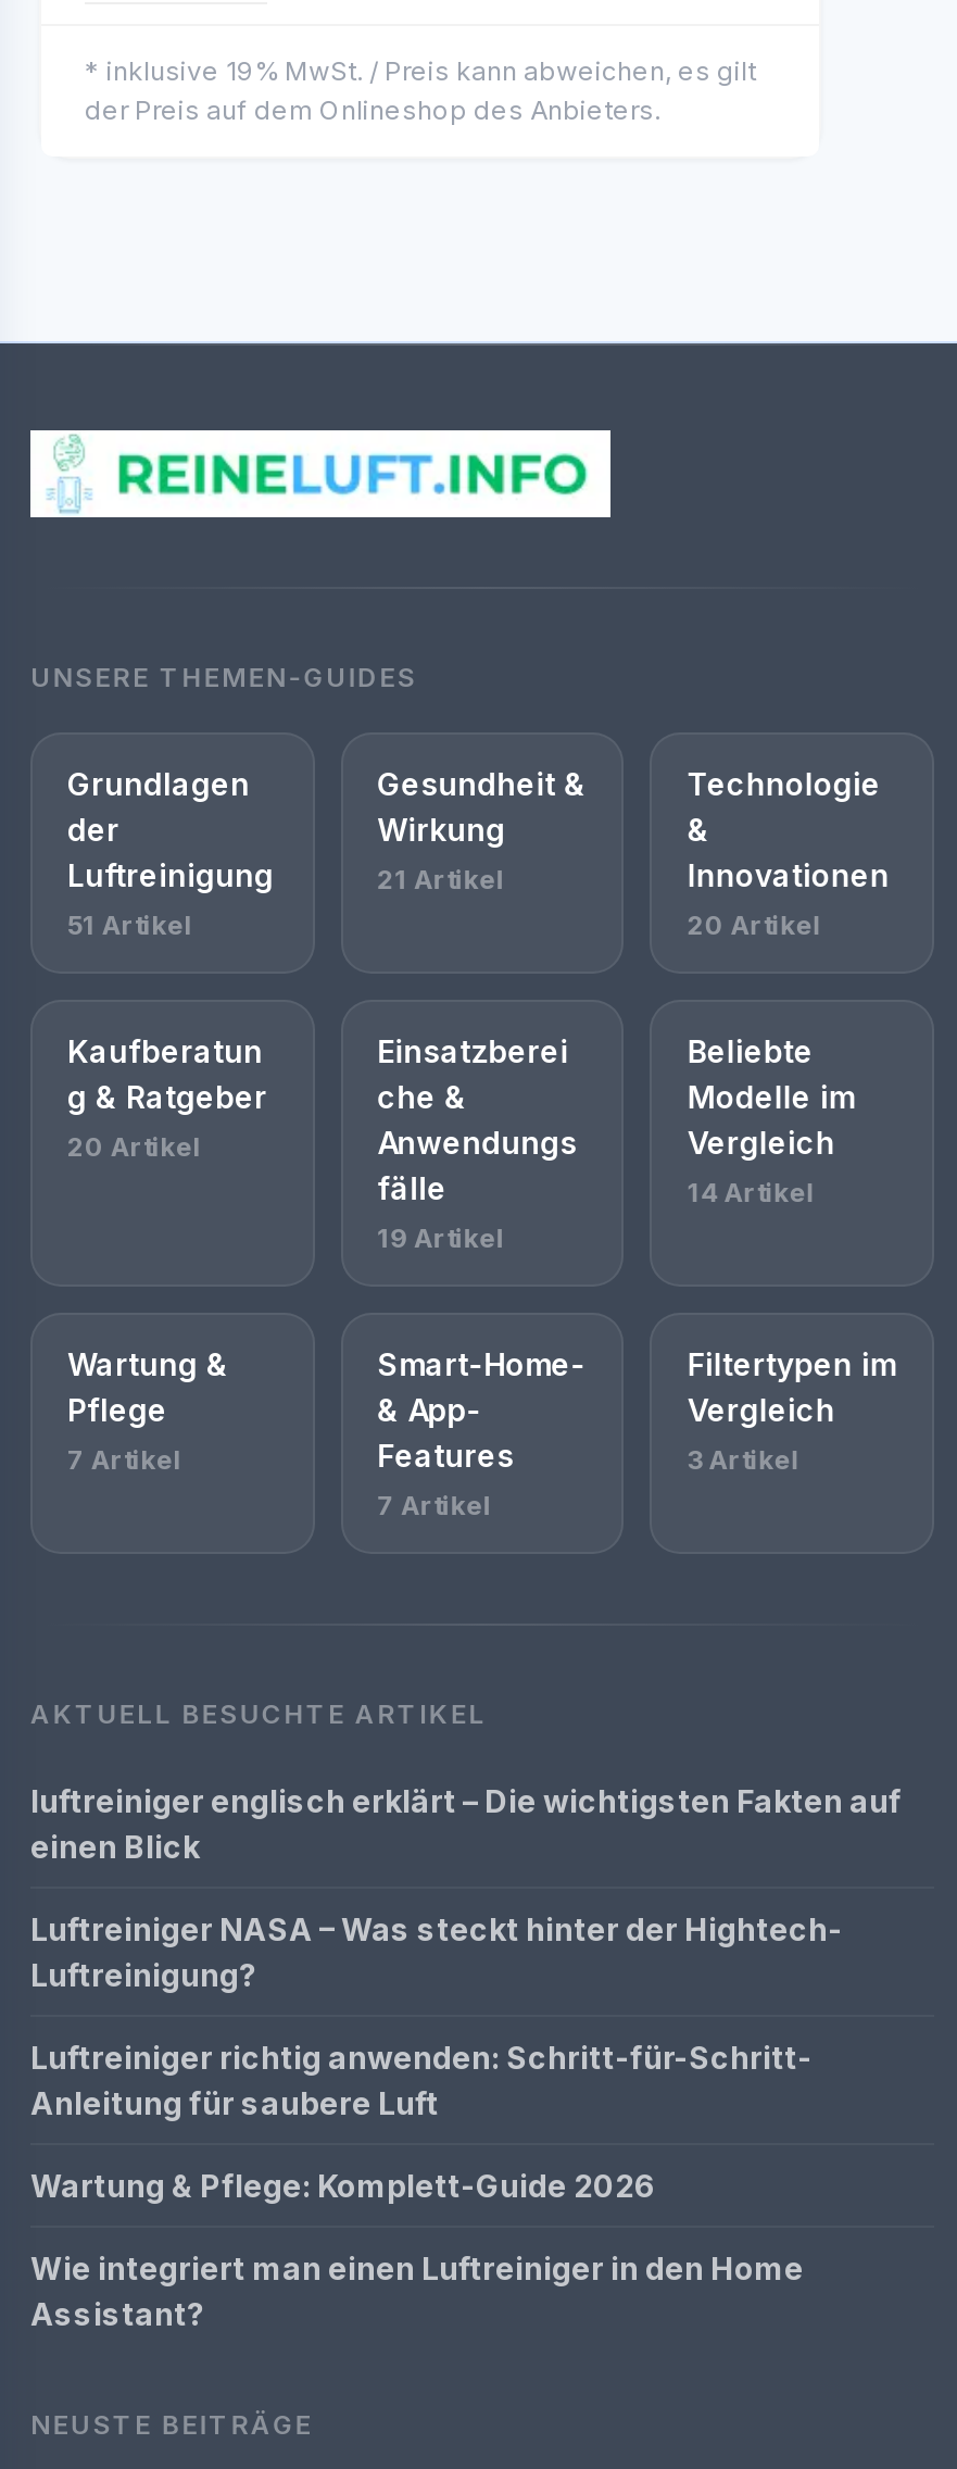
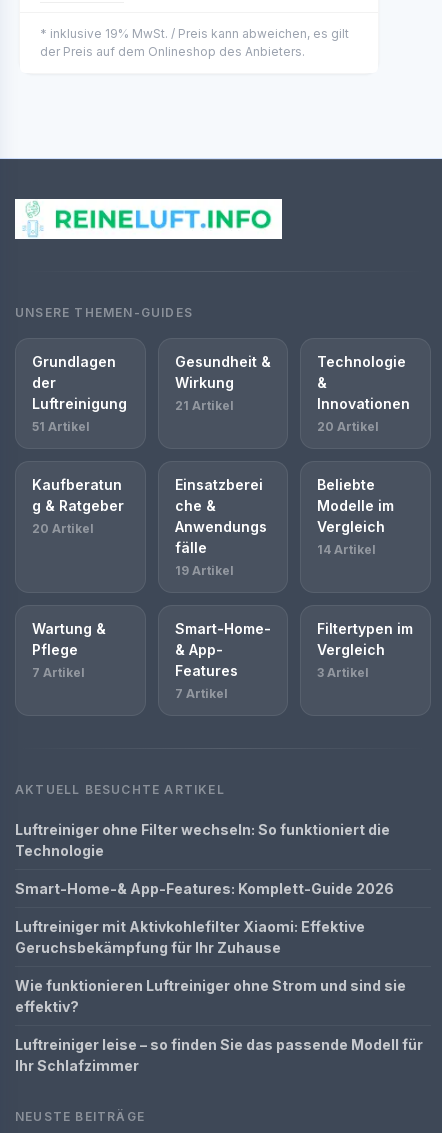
- luftreiniger englisch erklärt – Die wichtigsten Fakten auf
- einen Blick
+ Luftreiniger ohne Filter wechseln: So funktioniert die
+ Technologie

- Luftreiniger NASA – Was steckt hinter der Hightech-
- Luftreinigung?
+ Smart-Home-& App-Features: Komplett-Guide 2026

- Luftreiniger richtig anwenden: Schritt-für-Schritt-
- Anleitung für saubere Luft
+ Luftreiniger mit Aktivkohlefilter Xiaomi: Effektive
+ Geruchsbekämpfung für Ihr Zuhause

- Wartung & Pflege: Komplett-Guide 2026
+ Wie funktionieren Luftreiniger ohne Strom und sind sie
+ effektiv?

- Wie integriert man einen Luftreiniger in den Home
- Assistant?
+ Luftreiniger leise – so finden Sie das passende Modell für
+ Ihr Schlafzimmer
